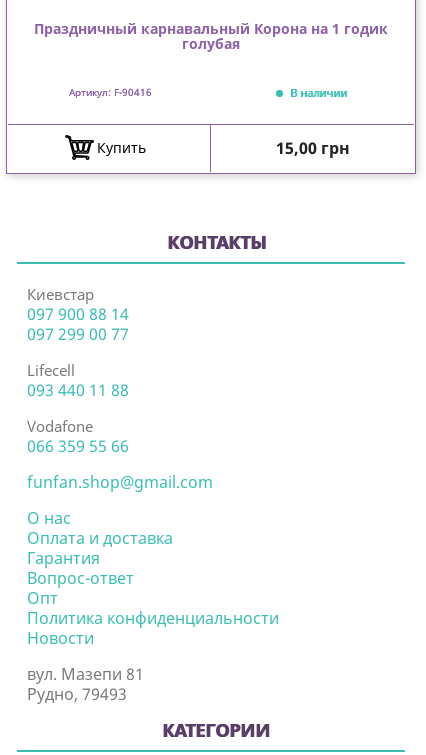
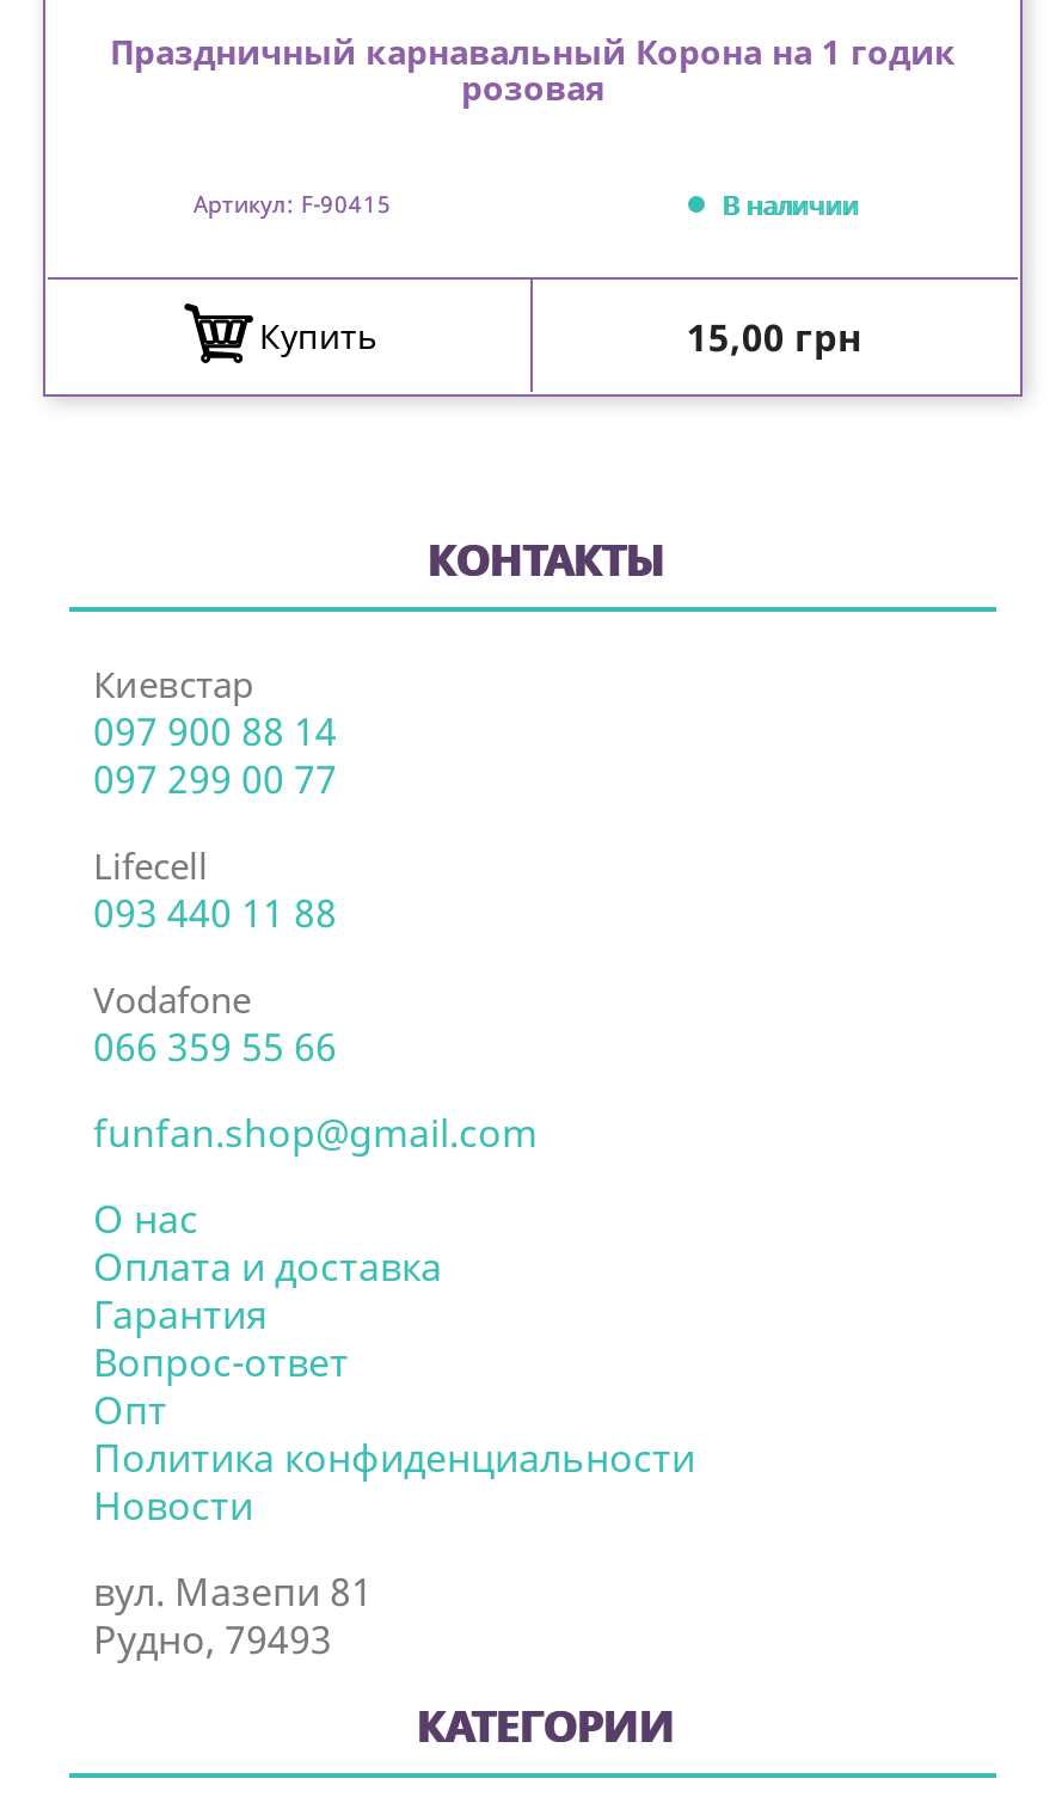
- голубая
+ розовая

- Артикул: F-90416
+ Артикул: F-90415
